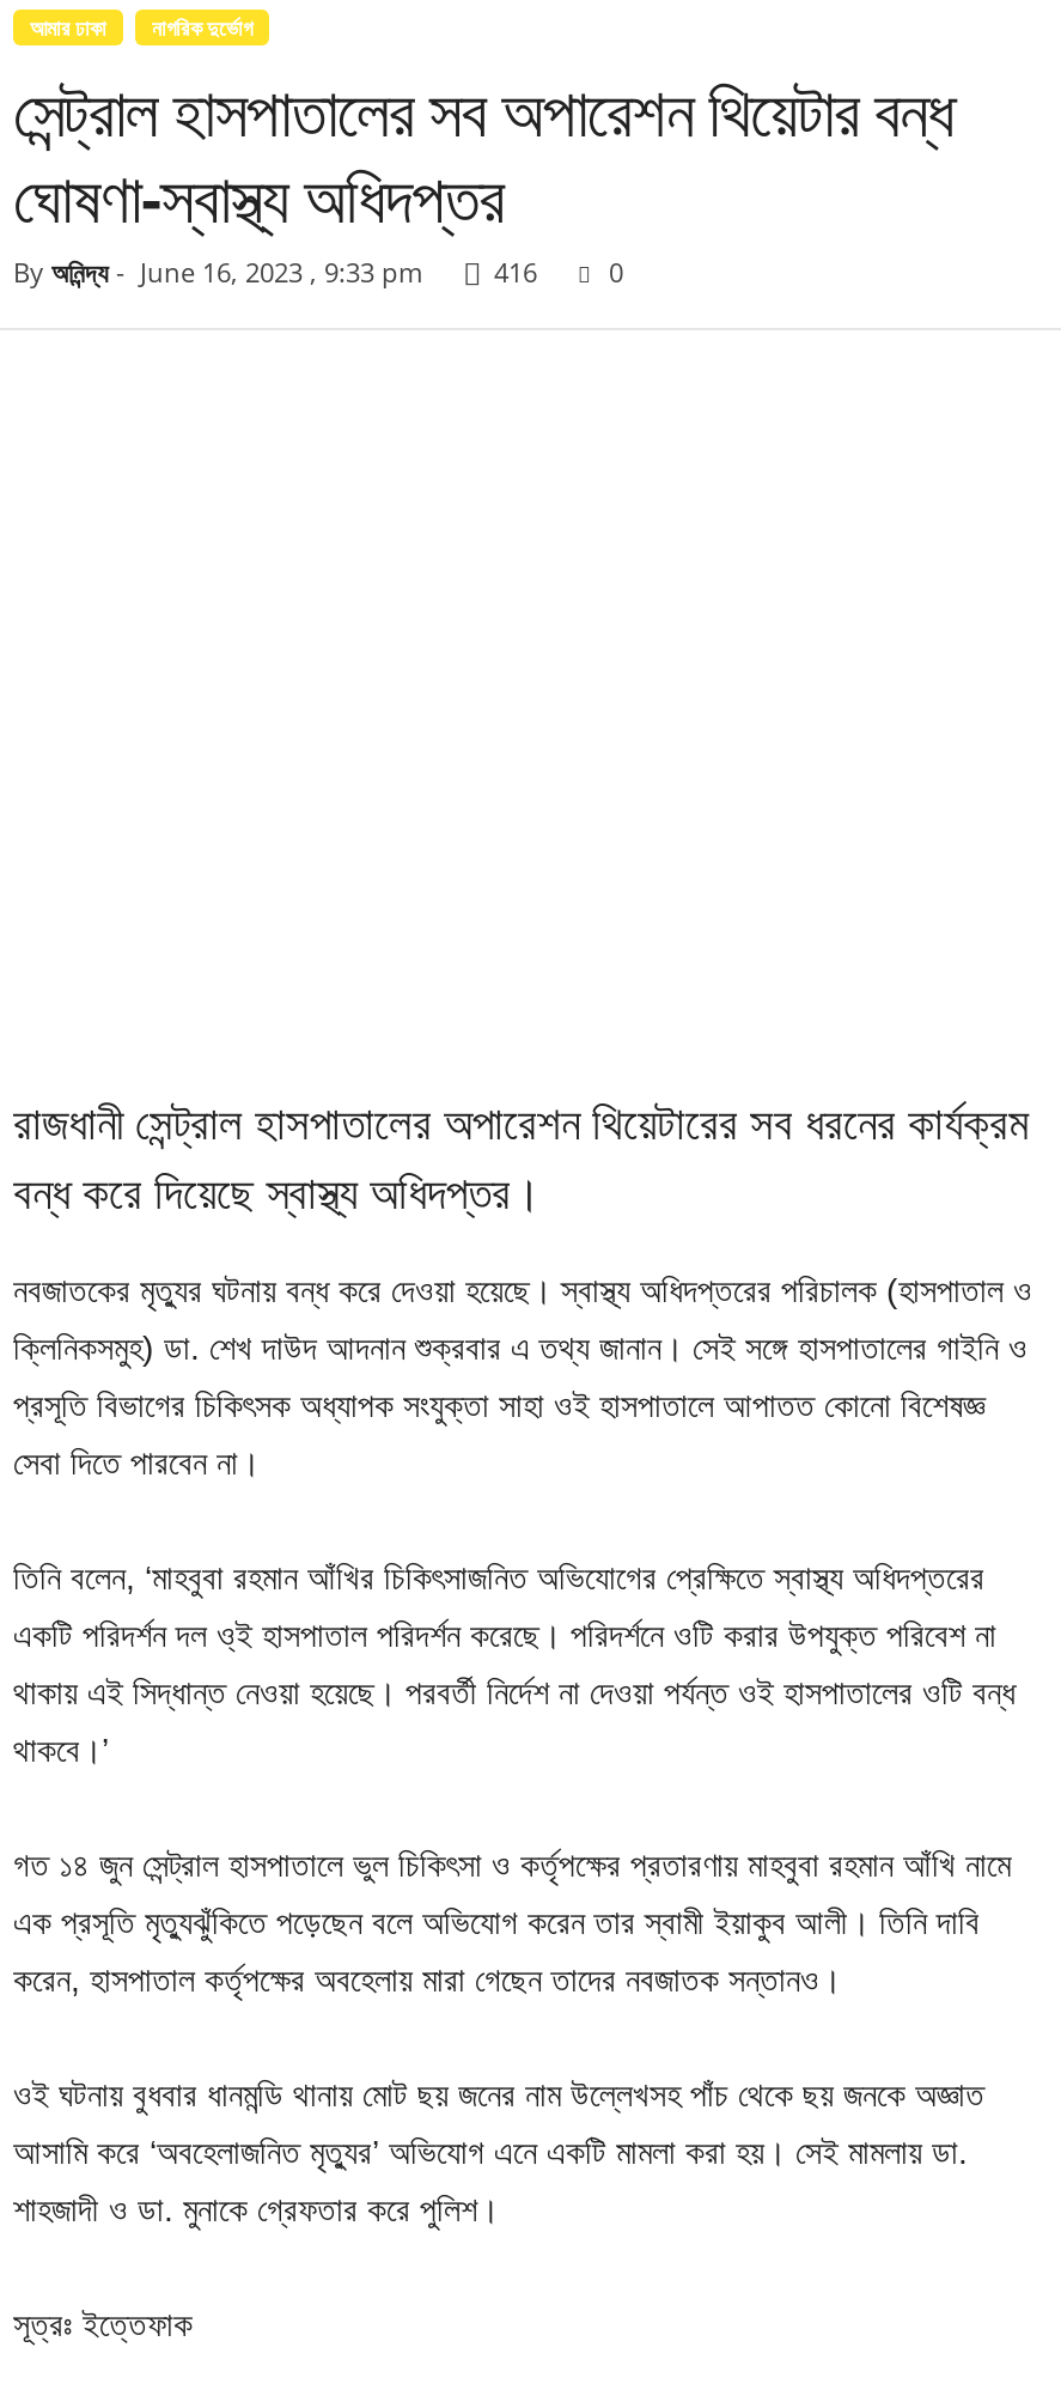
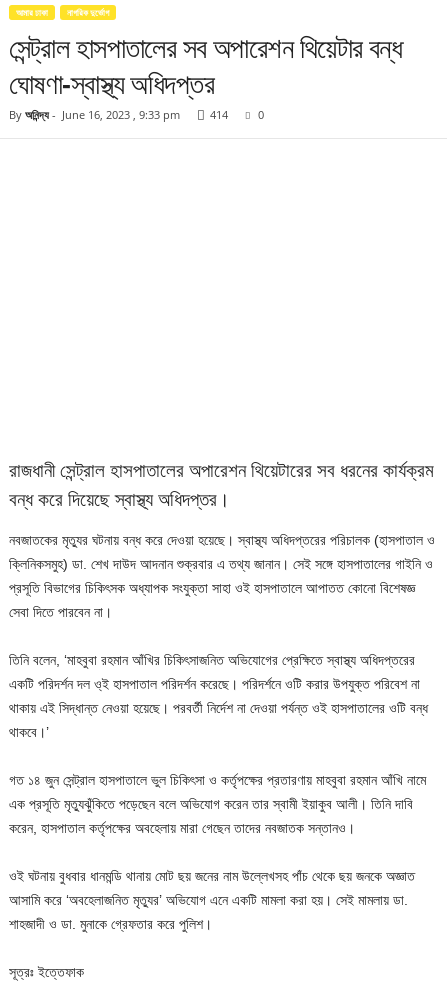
- By অনিন্দ্য - June 16, 2023 , 9:33 pm 416 0
+ By অনিন্দ্য - June 16, 2023 , 9:33 pm 414 0
